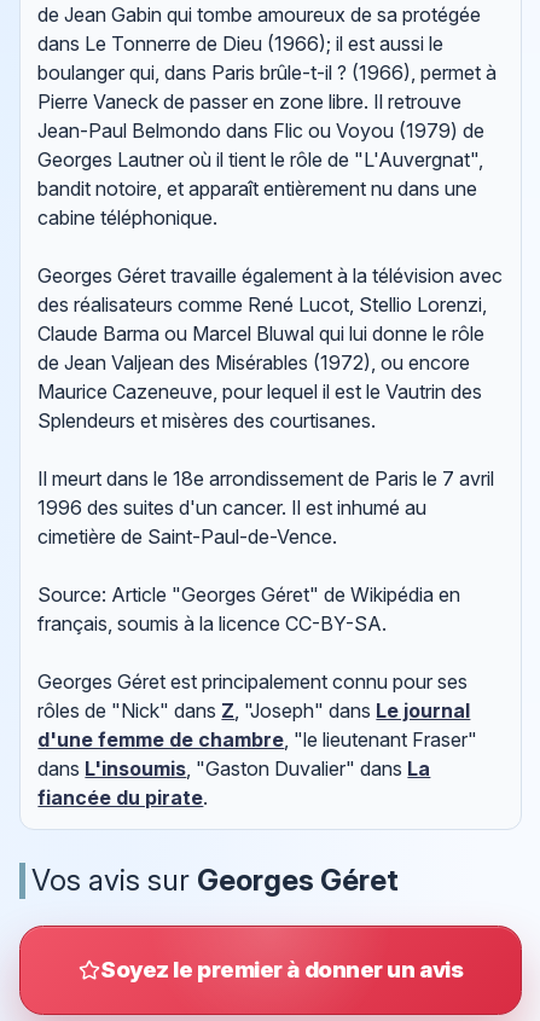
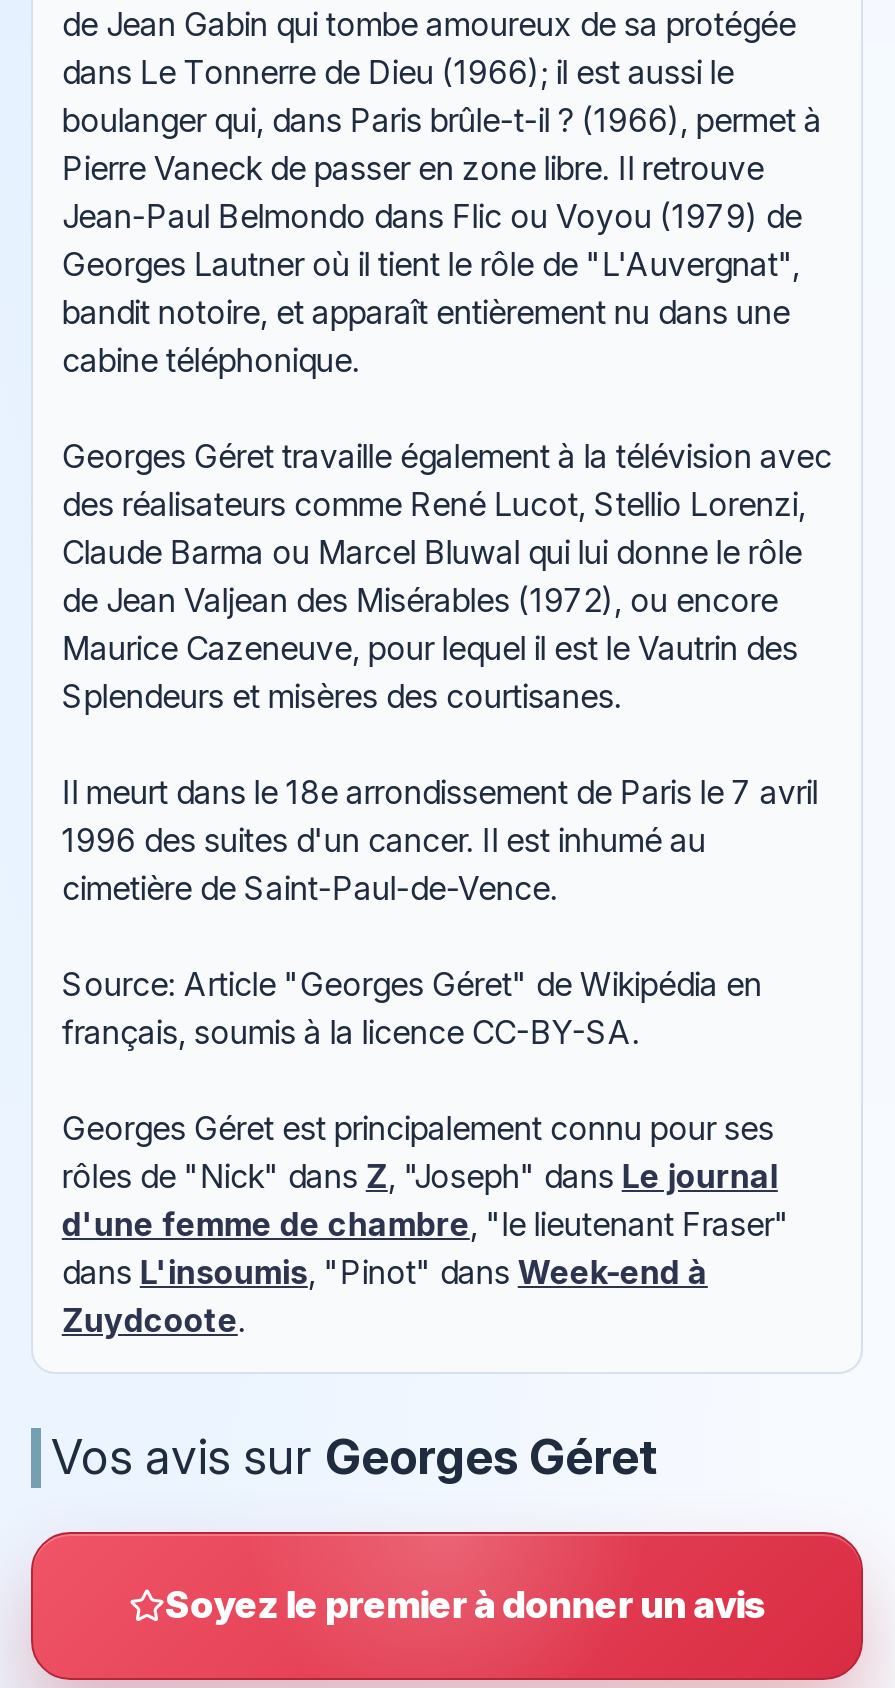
- dans L'insoumis, "Gaston Duvalier" dans La
- fiancée du pirate.
+ dans L'insoumis, "Pinot" dans Week-end à
+ Zuydcoote.
